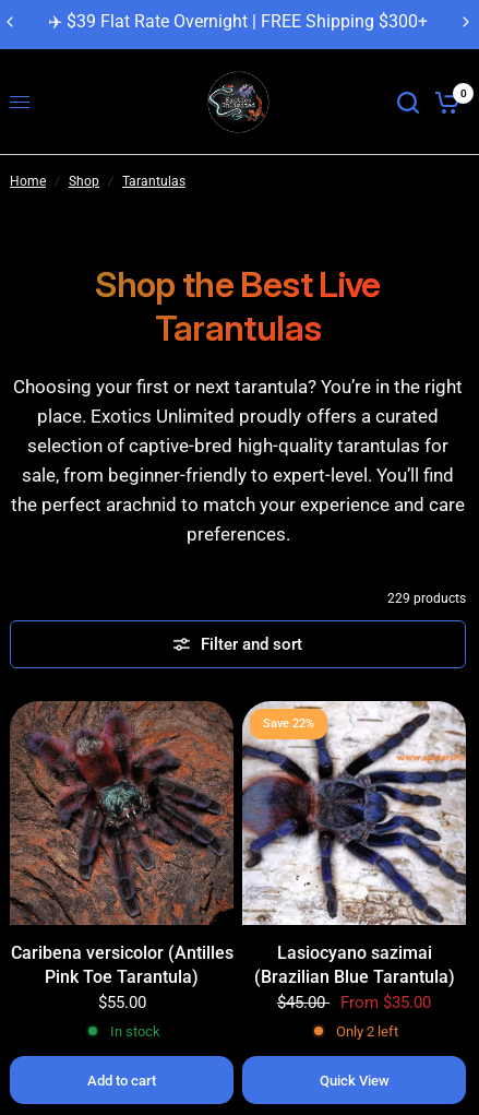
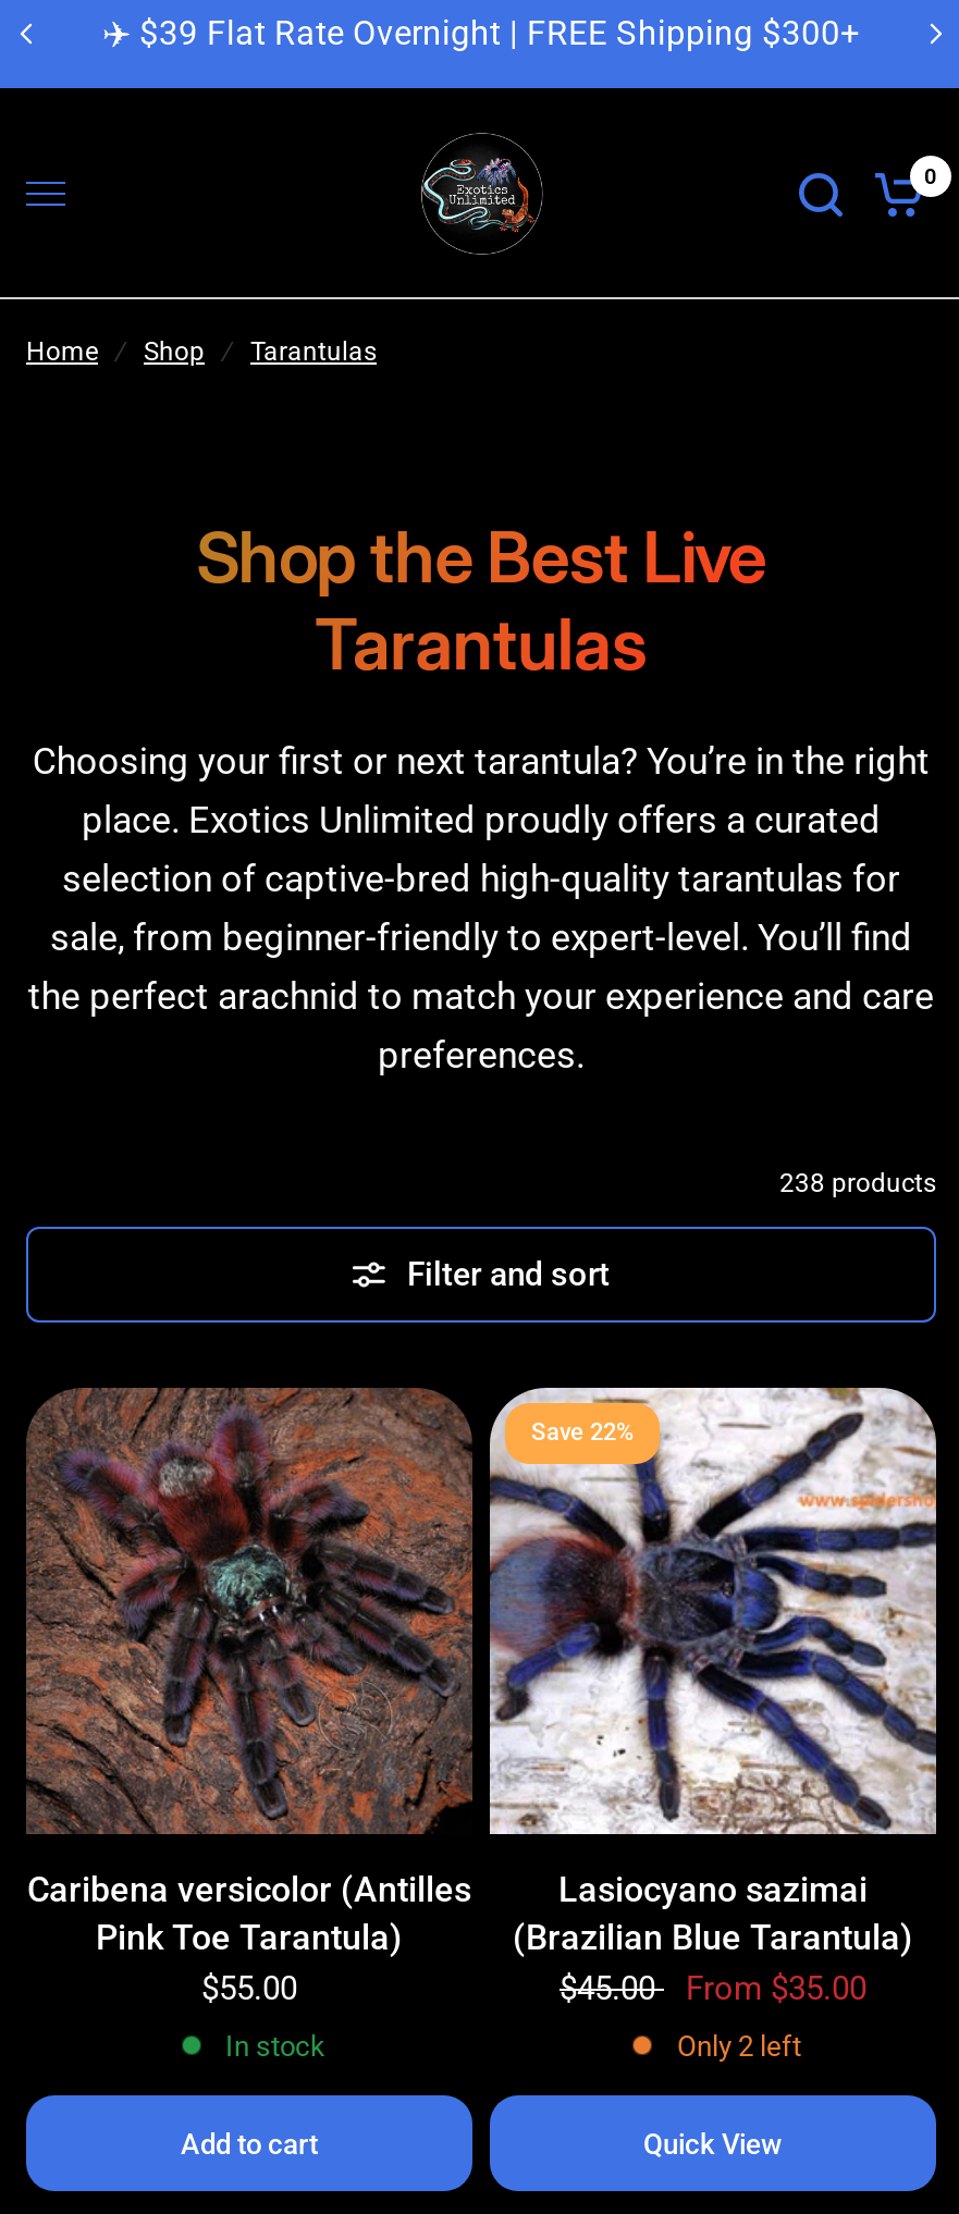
- 229 products
+ 238 products
